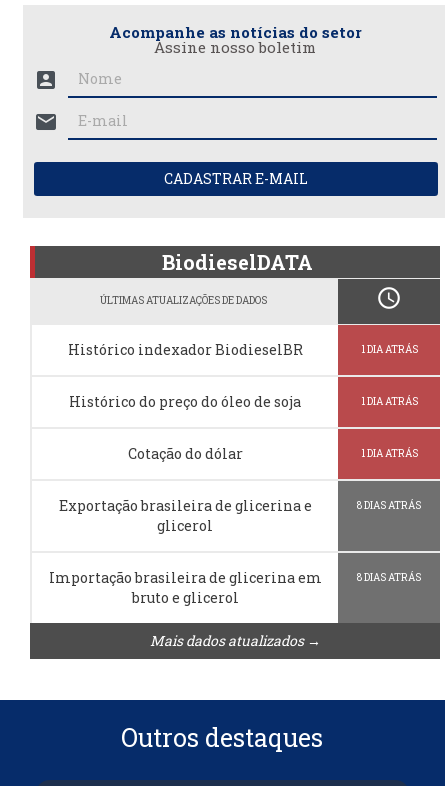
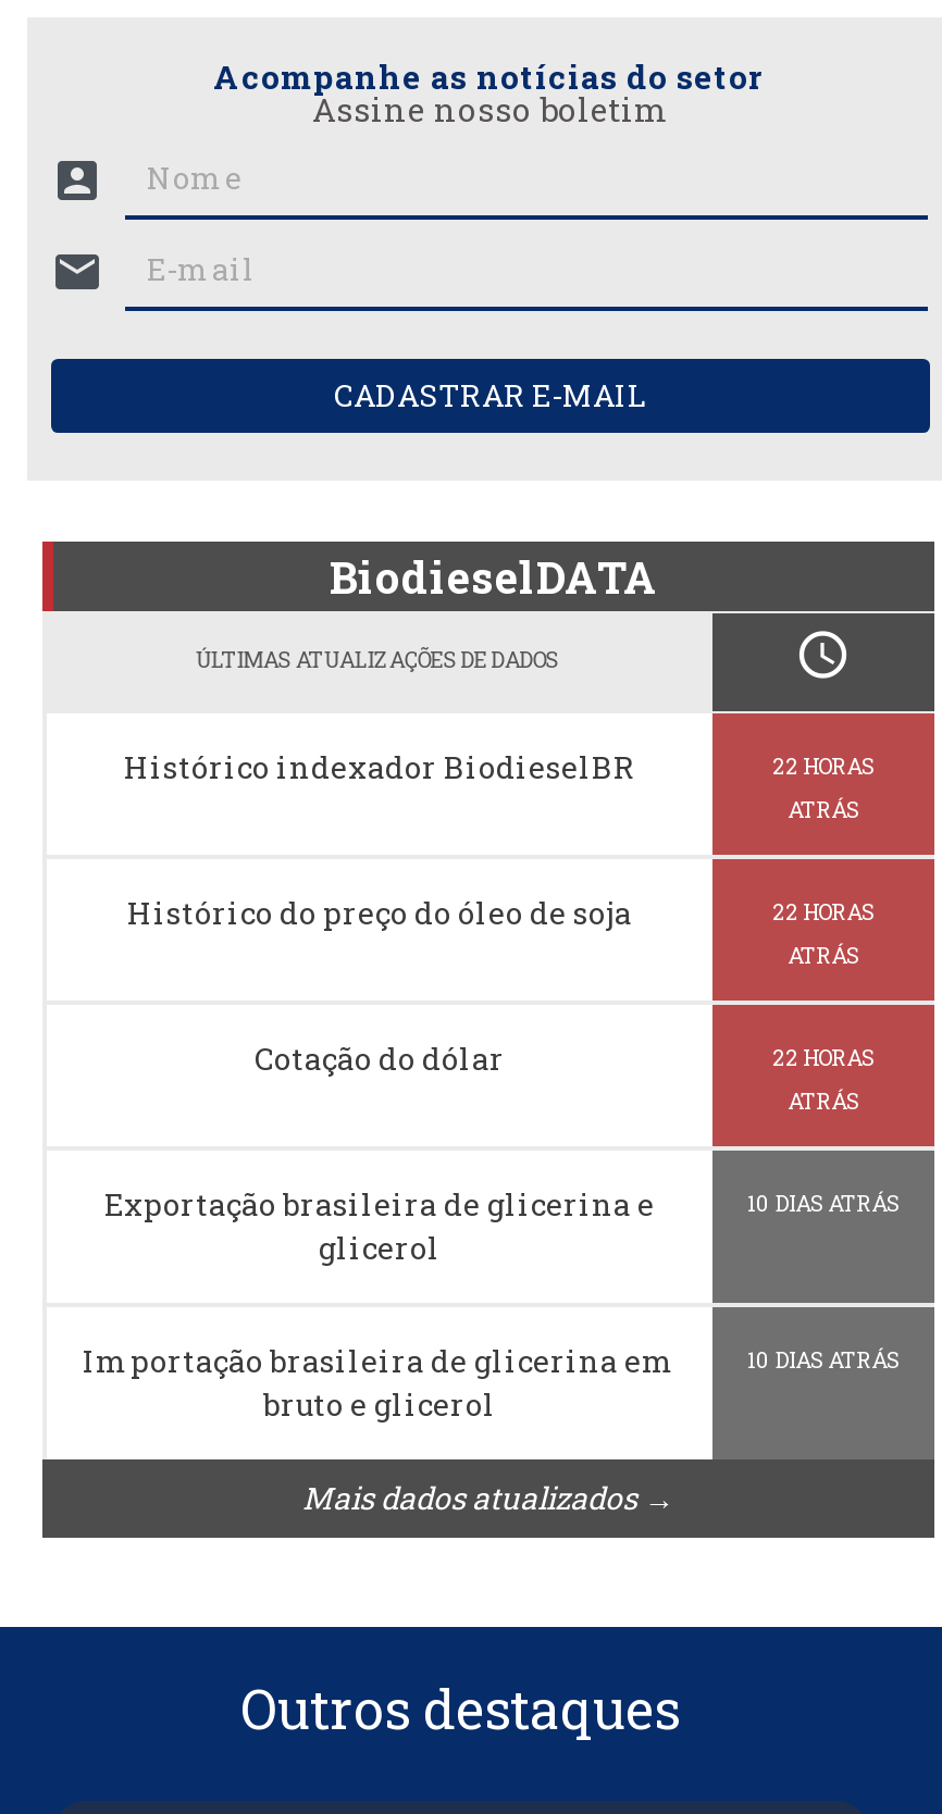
- 1 DIA ATRÁS
+ 22 HORAS
+ ATRÁS

- 1 DIA ATRÁS
+ 22 HORAS
+ ATRÁS

- 1 DIA ATRÁS
+ 22 HORAS
+ ATRÁS

- 8 DIAS ATRÁS
+ 10 DIAS ATRÁS

- 8 DIAS ATRÁS
+ 10 DIAS ATRÁS
